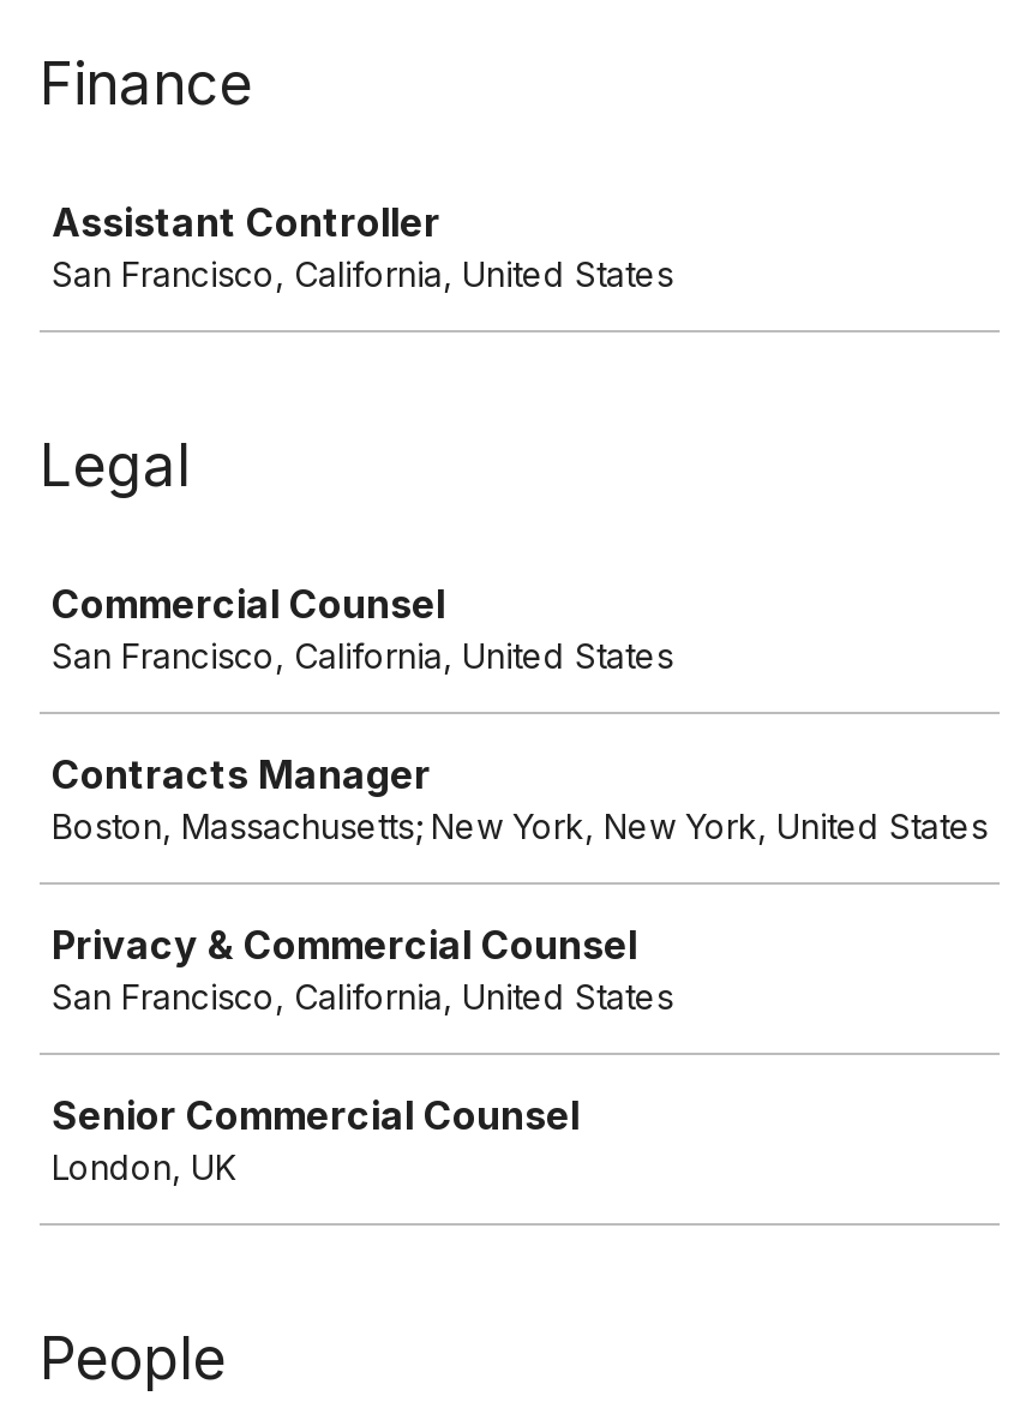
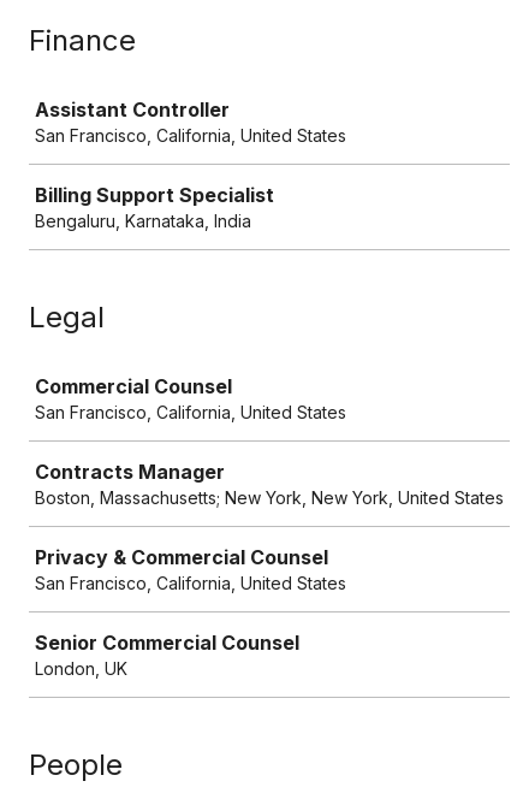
+ Billing Support Specialist
+ Bengaluru, Karnataka, India
